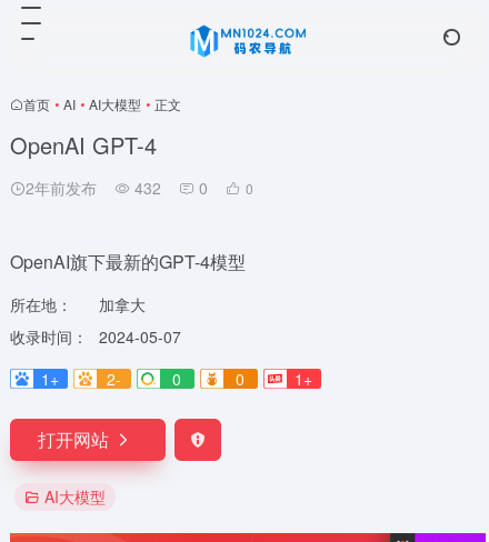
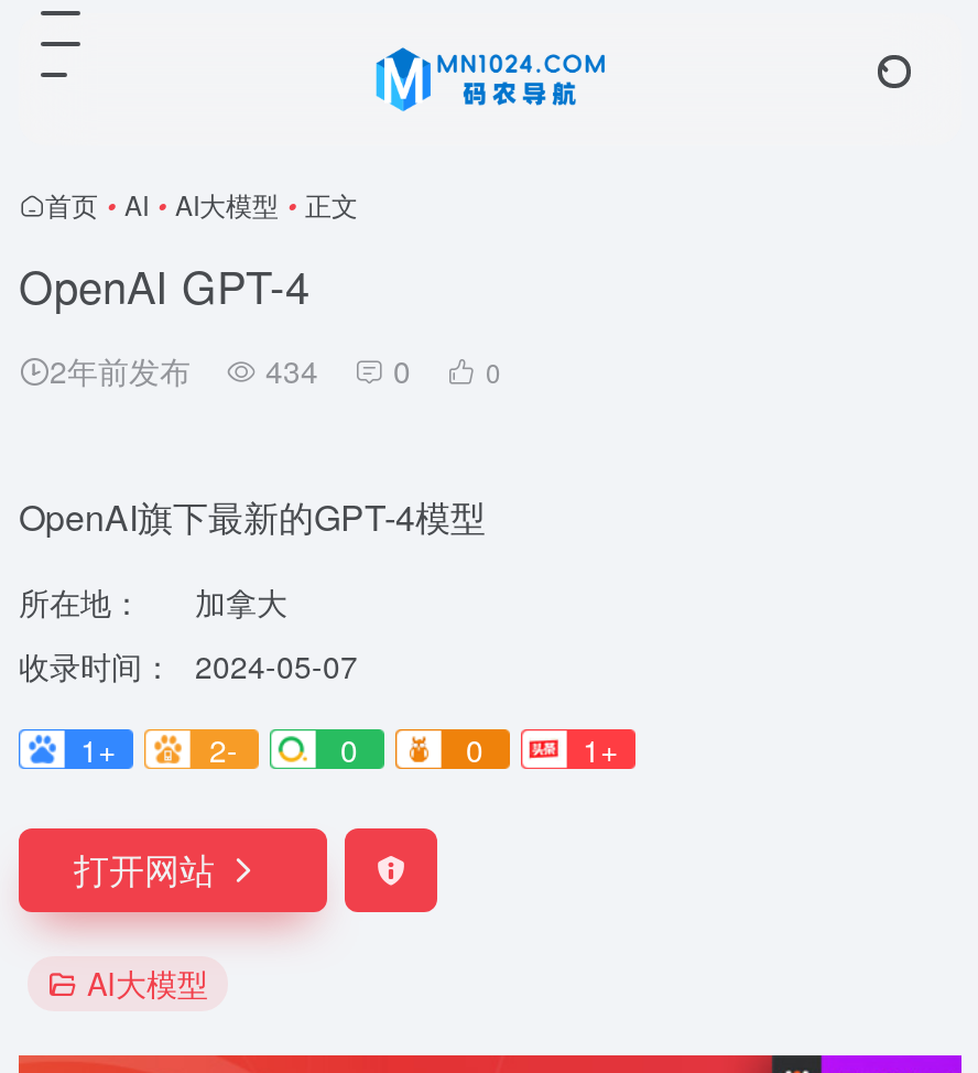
- 2年前发布 432 0 0
+ 2年前发布 434 0 0
